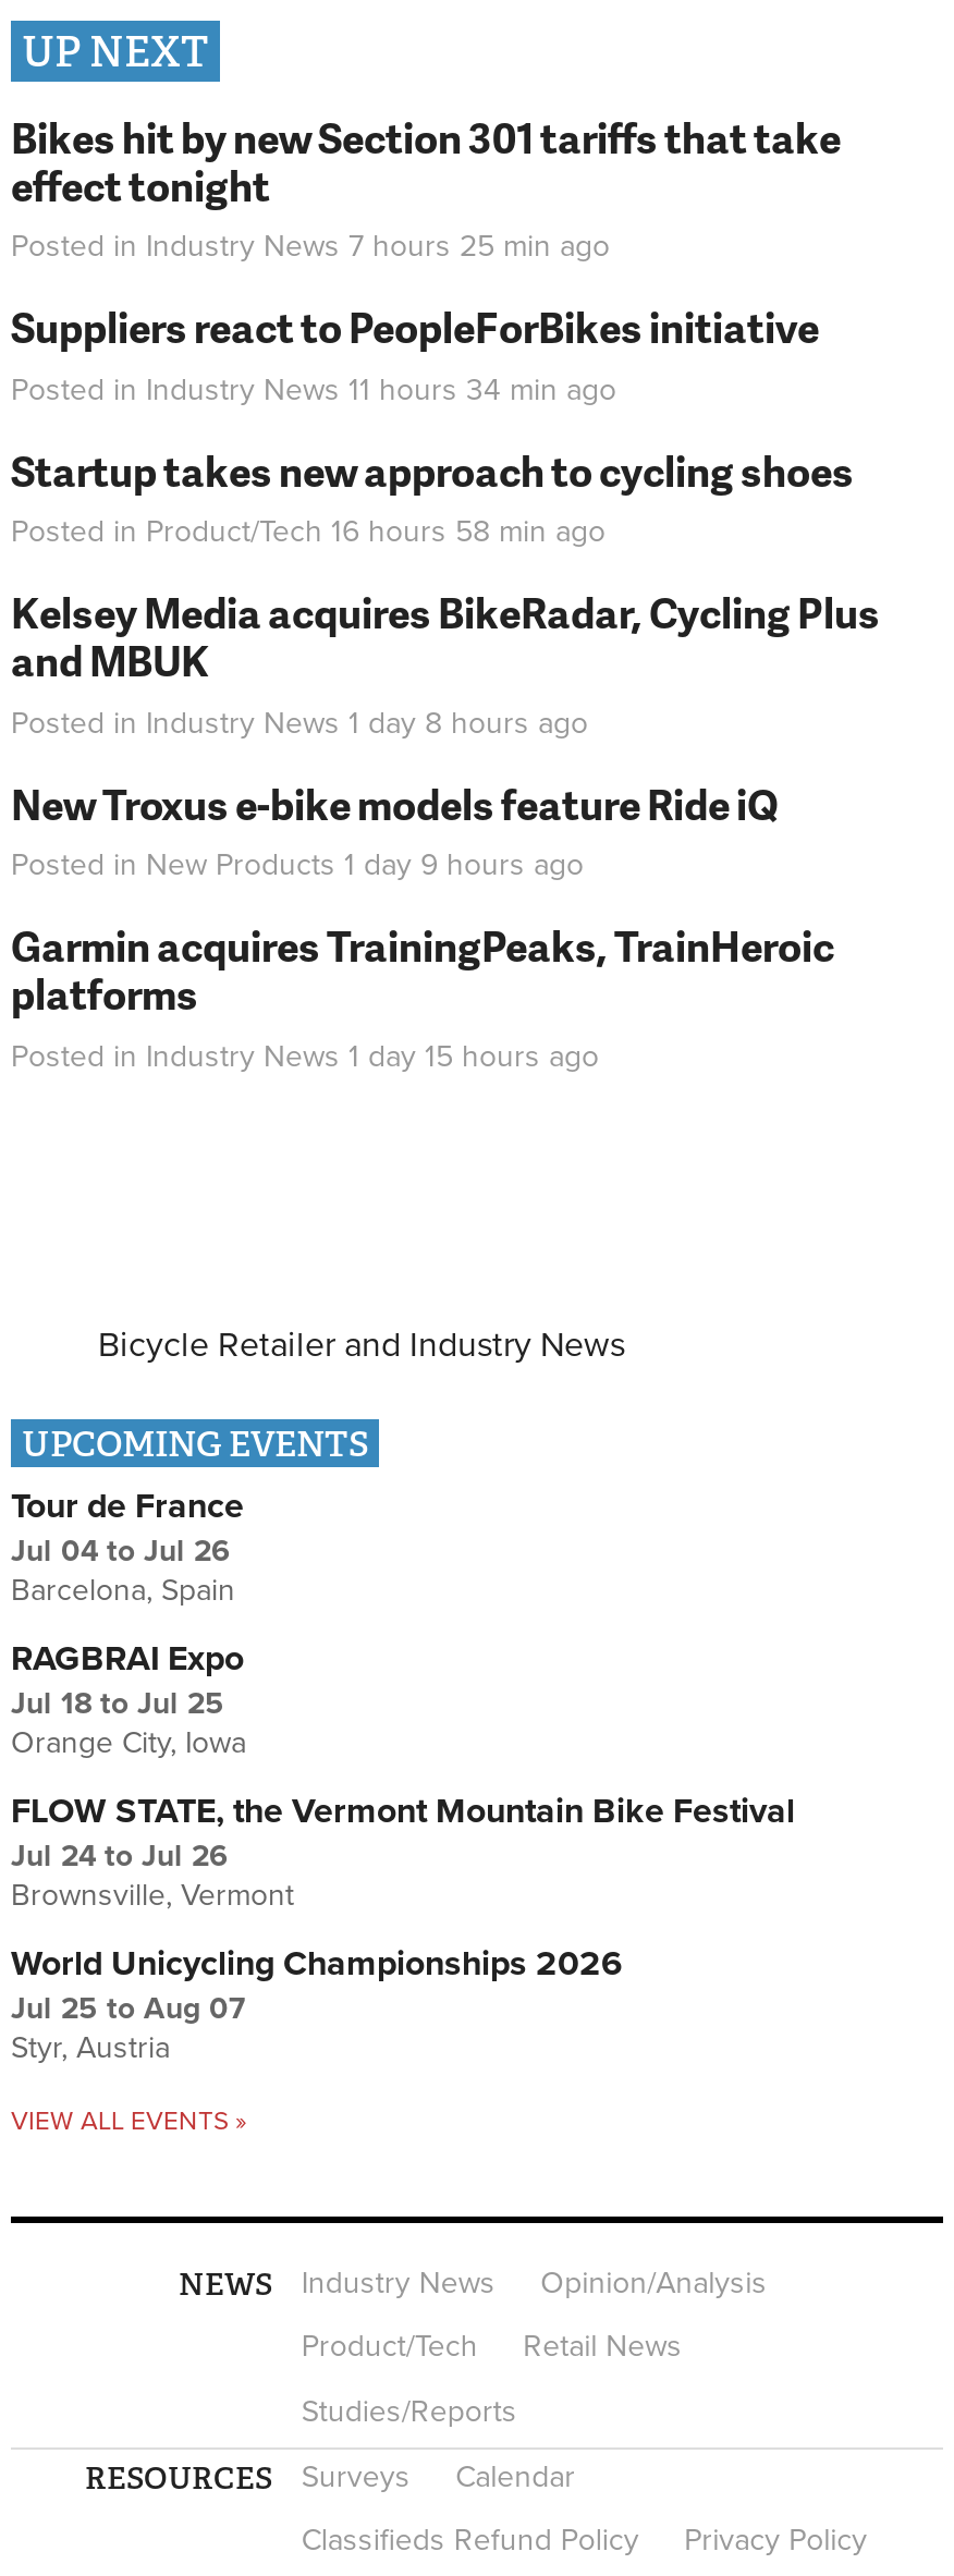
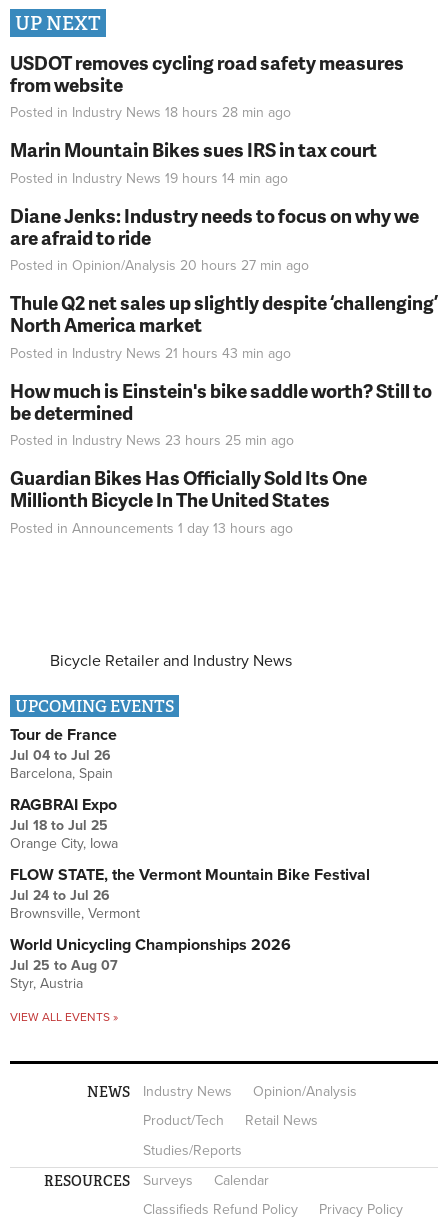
- Bikes hit by new Section 301 tariffs that take
- effect tonight
- Posted in Industry News 7 hours 25 min ago
+ USDOT removes cycling road safety measures
+ from website
+ Posted in Industry News 18 hours 28 min ago

- Suppliers react to PeopleForBikes initiative
- Posted in Industry News 11 hours 34 min ago
+ Marin Mountain Bikes sues IRS in tax court
+ Posted in Industry News 19 hours 14 min ago

- Startup takes new approach to cycling shoes
- Posted in Product/Tech 16 hours 58 min ago
+ Diane Jenks: Industry needs to focus on why we
+ are afraid to ride
+ Posted in Opinion/Analysis 20 hours 27 min ago

- Kelsey Media acquires BikeRadar, Cycling Plus
- and MBUK
- Posted in Industry News 1 day 8 hours ago
+ Thule Q2 net sales up slightly despite ‘challenging’
+ North America market
+ Posted in Industry News 21 hours 43 min ago

- New Troxus e-bike models feature Ride iQ
- Posted in New Products 1 day 9 hours ago
+ How much is Einstein's bike saddle worth? Still to
+ be determined
+ Posted in Industry News 23 hours 25 min ago

- Garmin acquires TrainingPeaks, TrainHeroic
- platforms
- Posted in Industry News 1 day 15 hours ago
+ Guardian Bikes Has Officially Sold Its One
+ Millionth Bicycle In The United States
+ Posted in Announcements 1 day 13 hours ago
